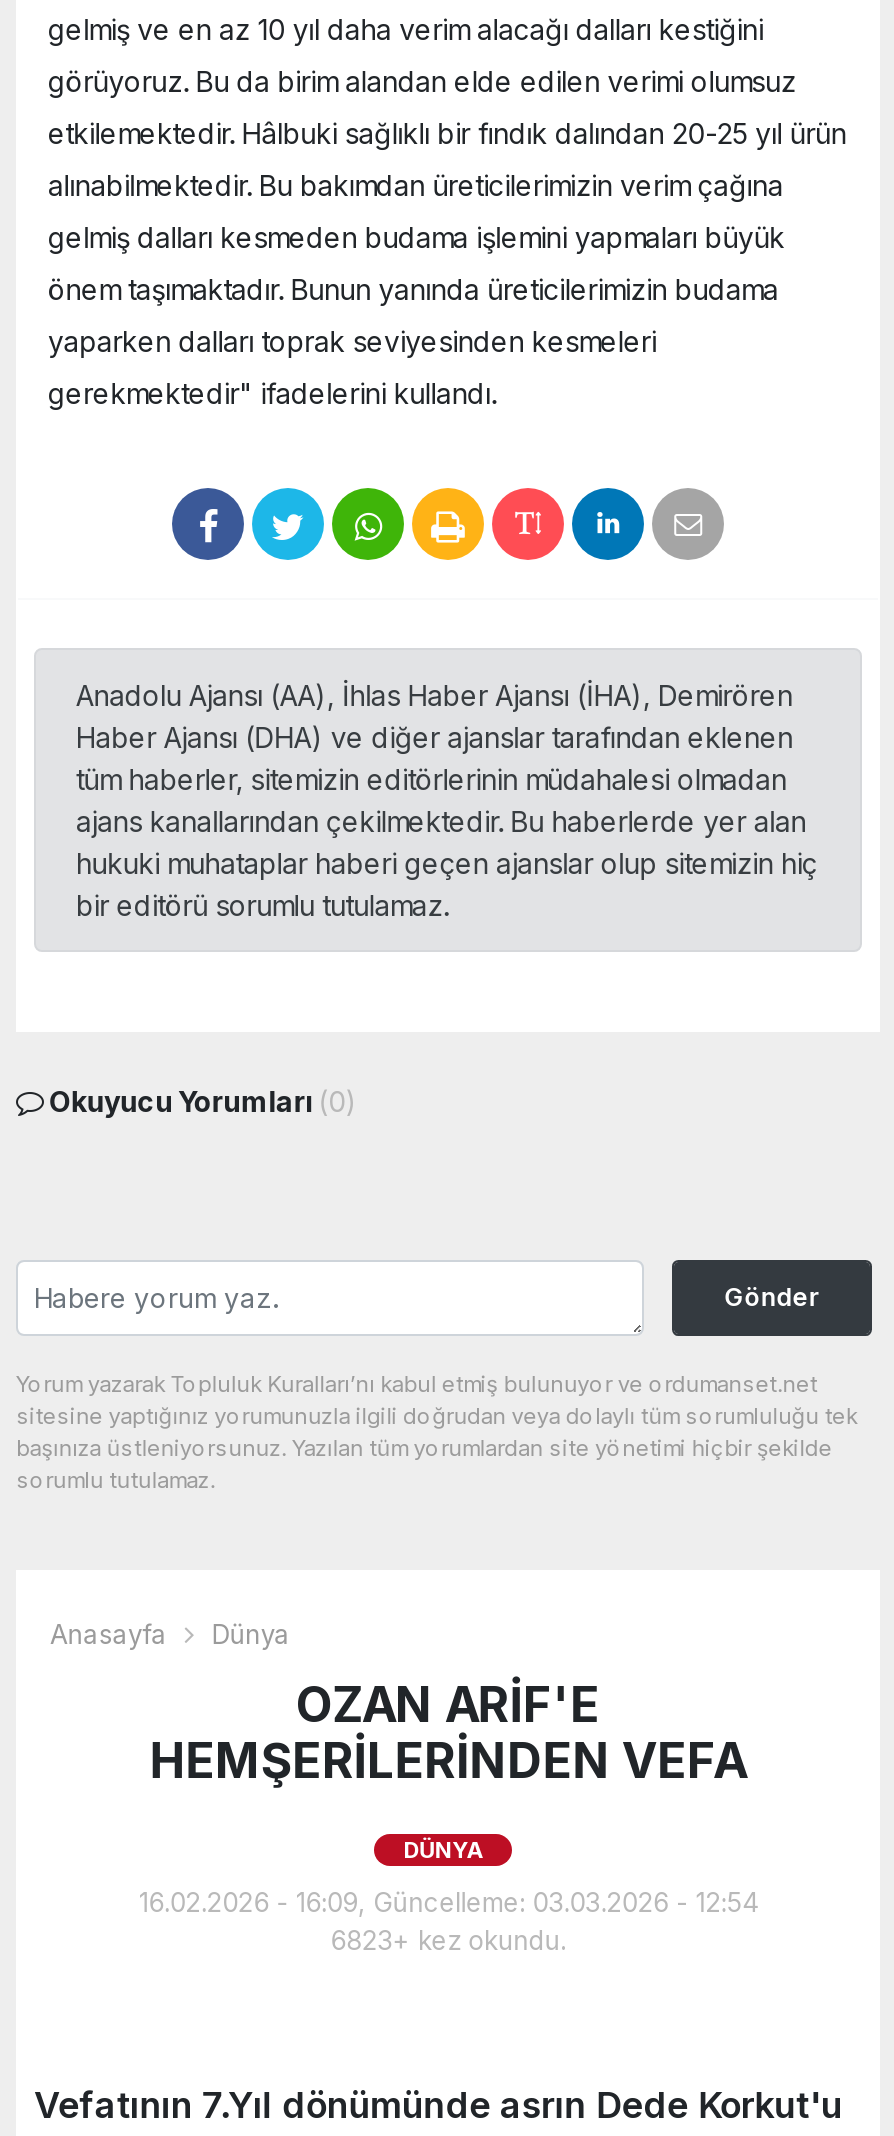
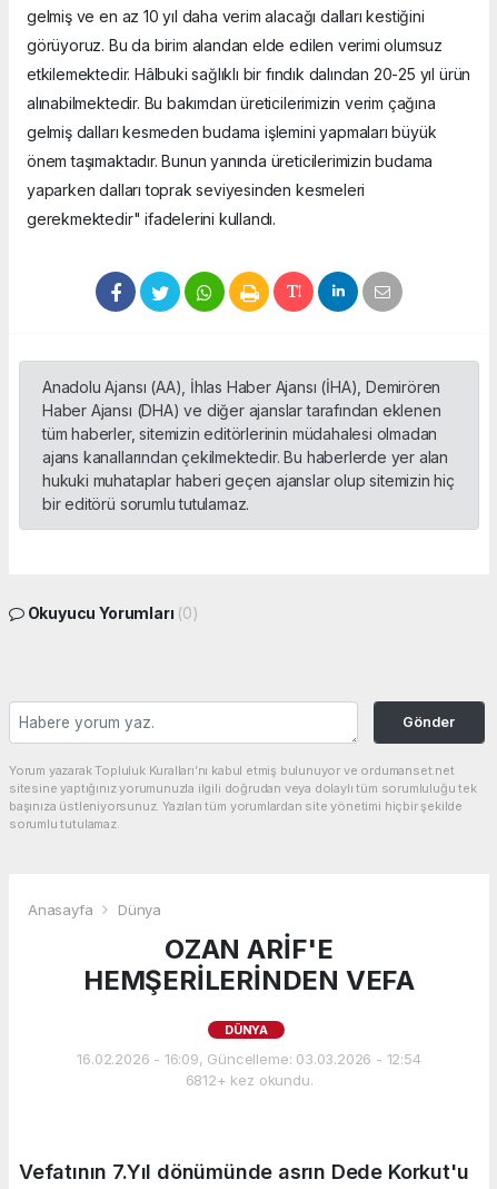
- 6823+ kez okundu.
+ 6812+ kez okundu.
